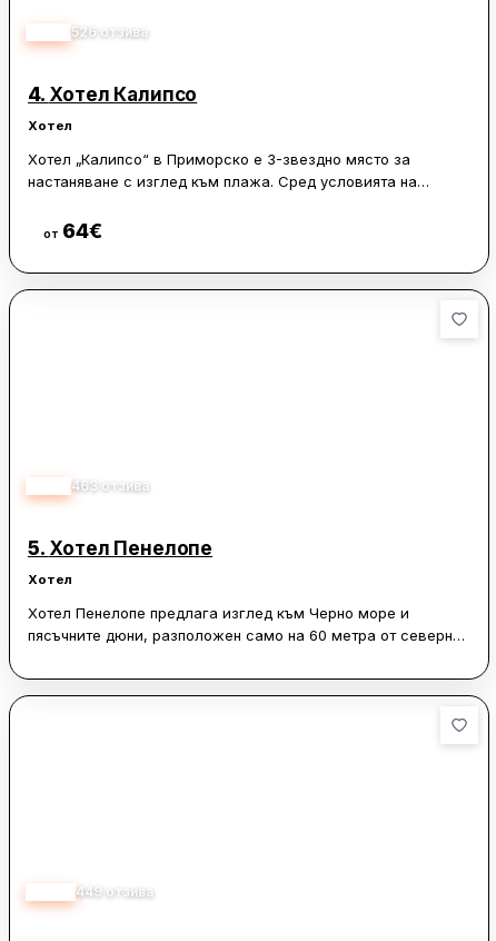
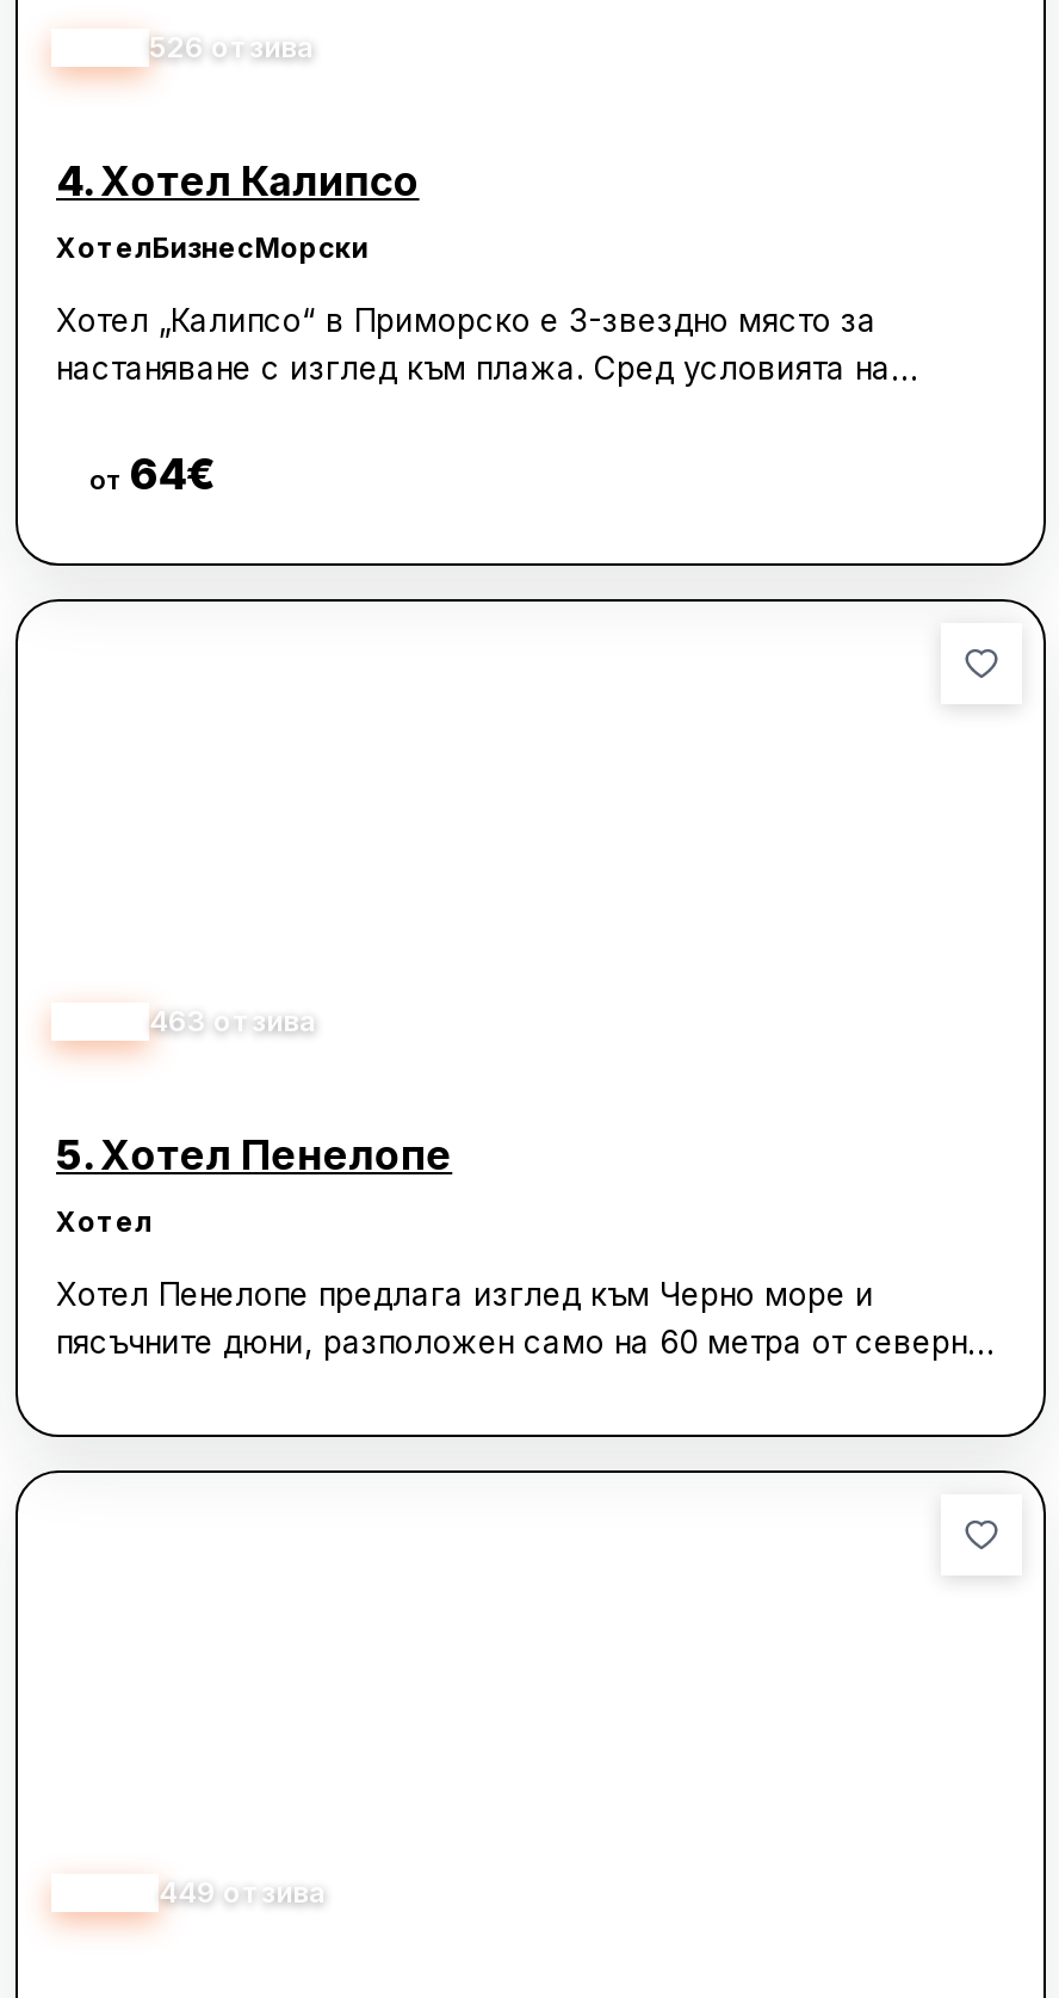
- Хотел
+ ХотелБизнесМорски
